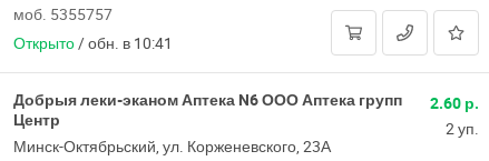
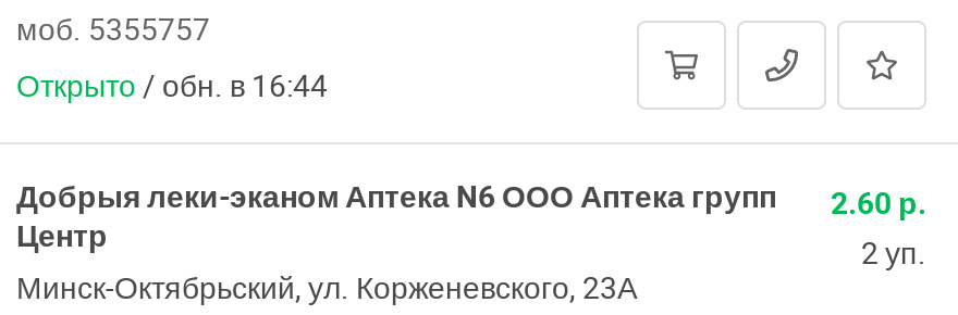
- Открыто / обн. в 10:41
+ Открыто / обн. в 16:44
